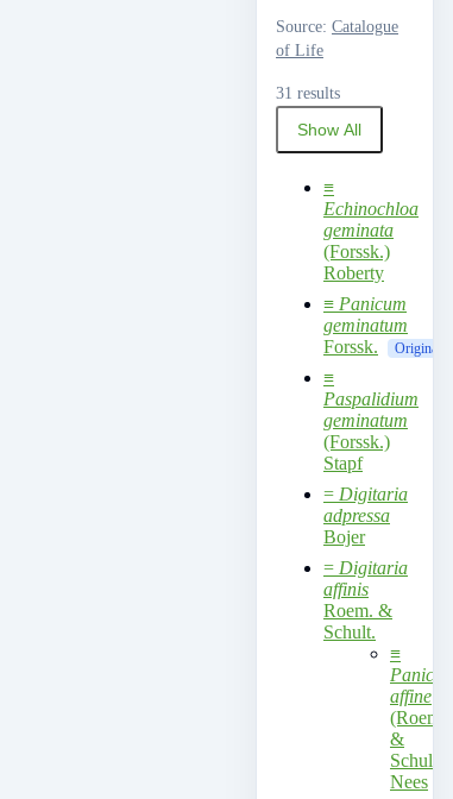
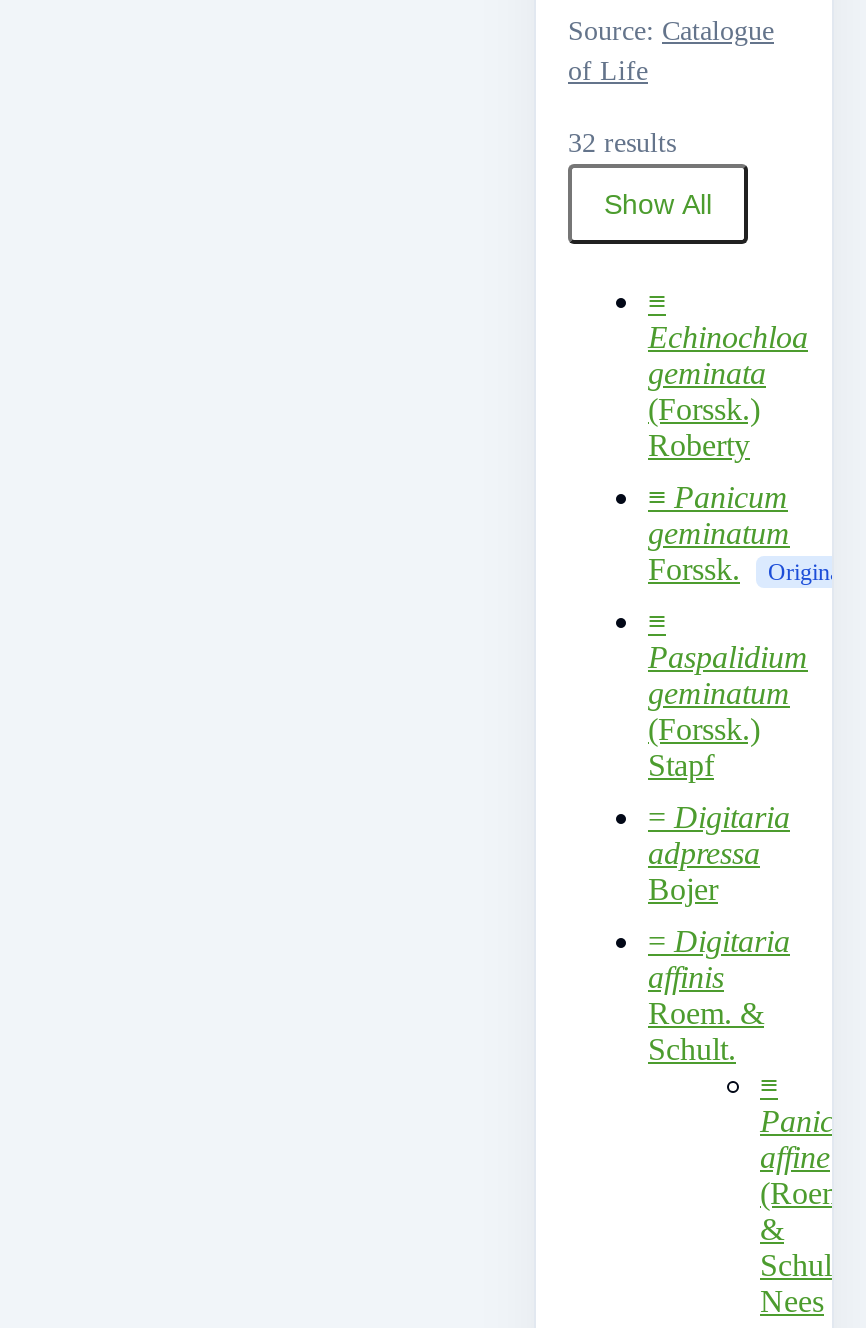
- 31 results
+ 32 results
